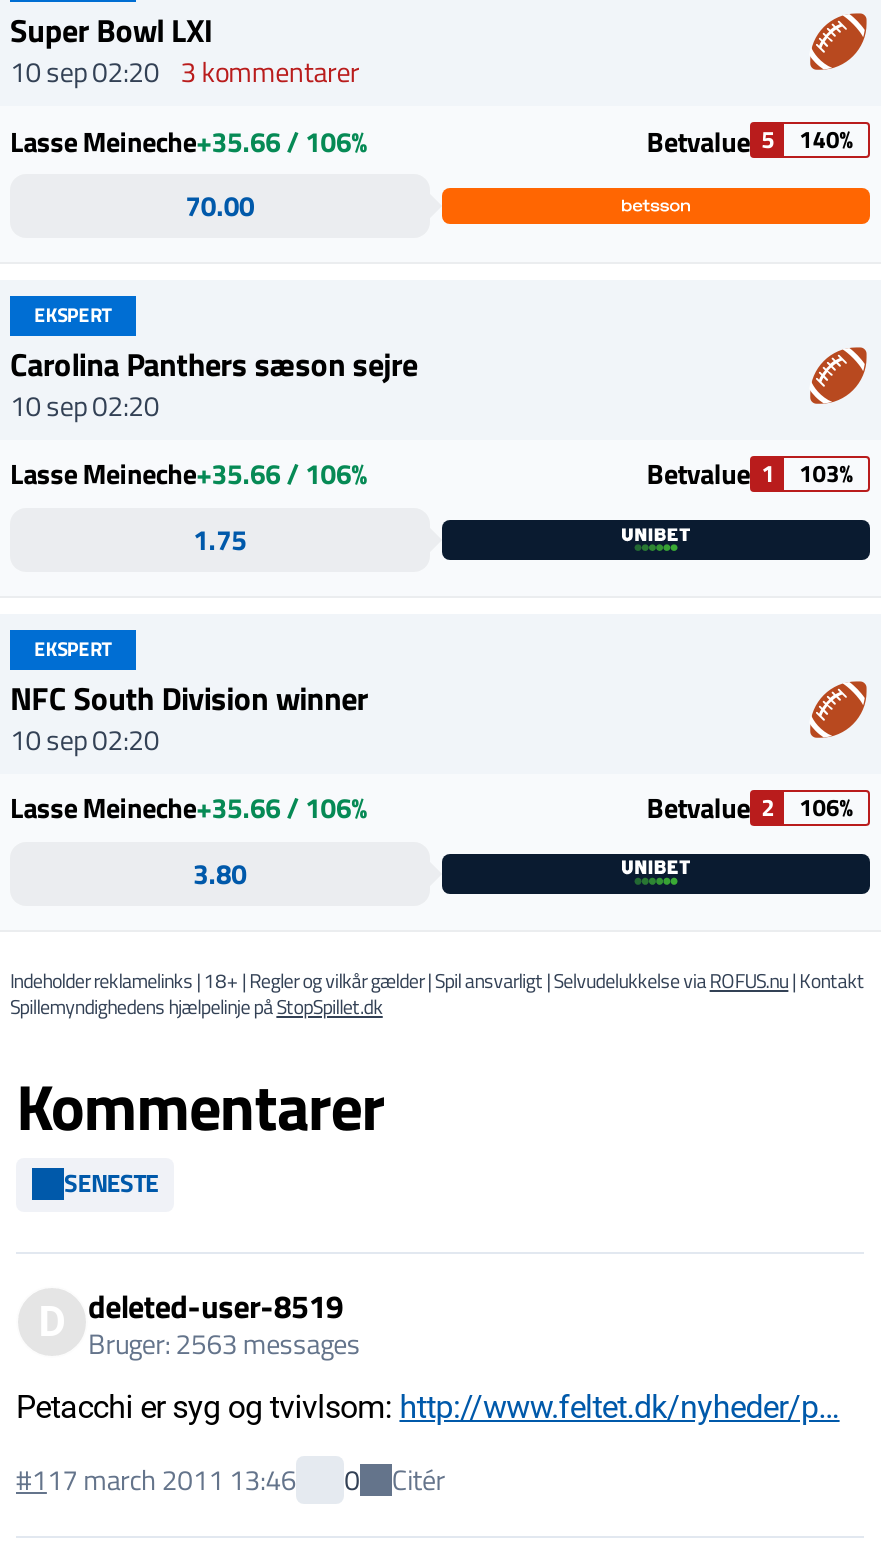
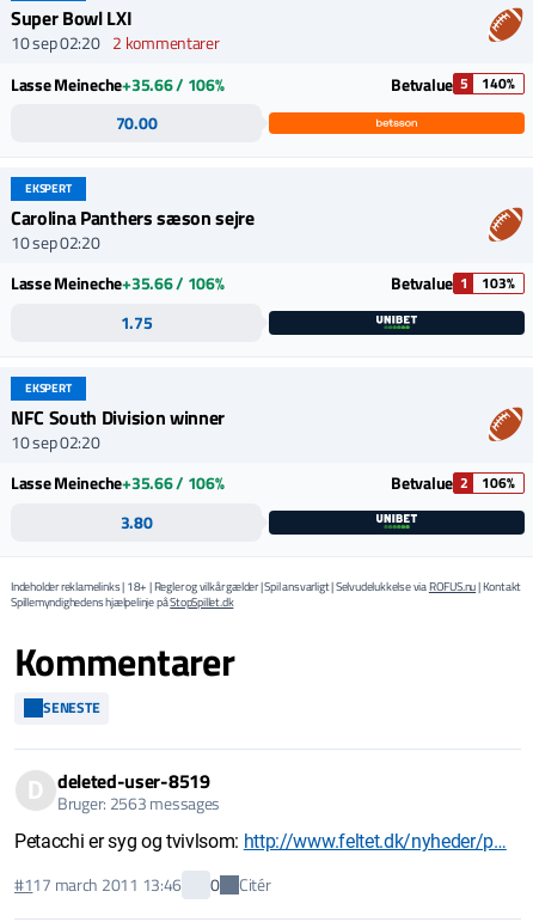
- 10 sep 02:20 3 kommentarer
+ 10 sep 02:20 2 kommentarer
